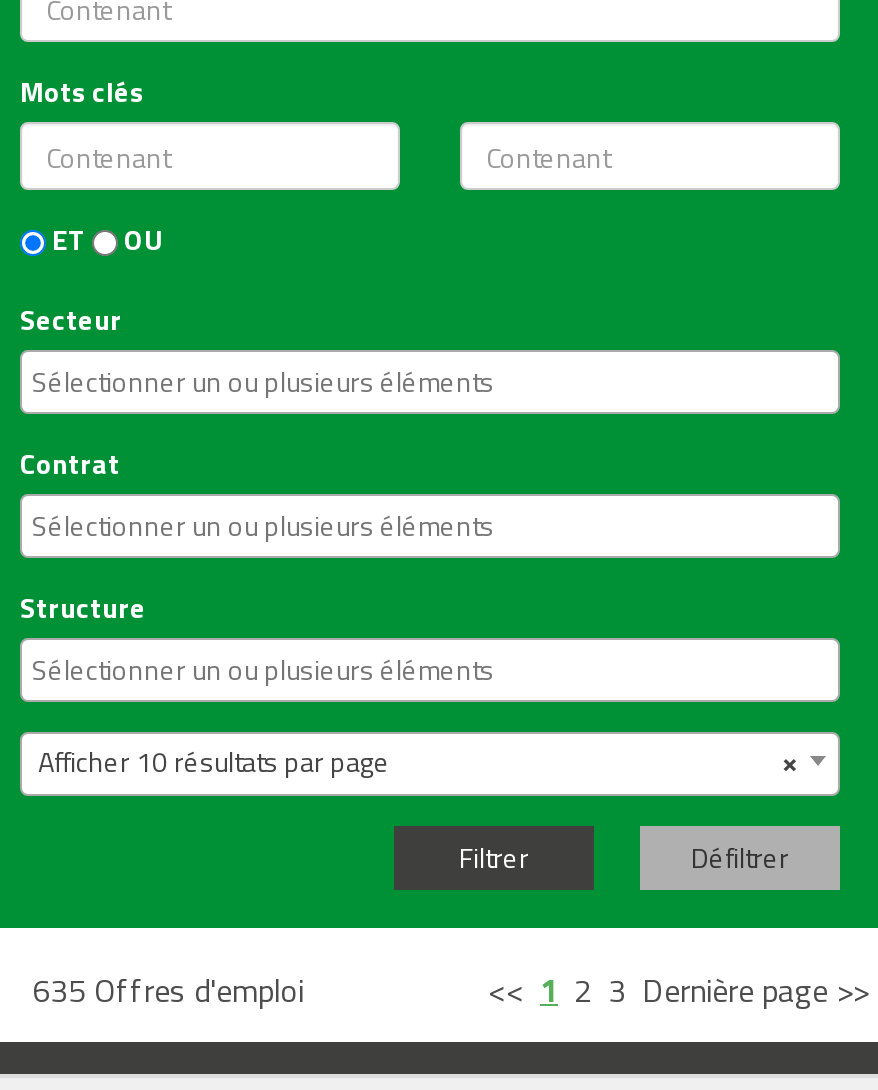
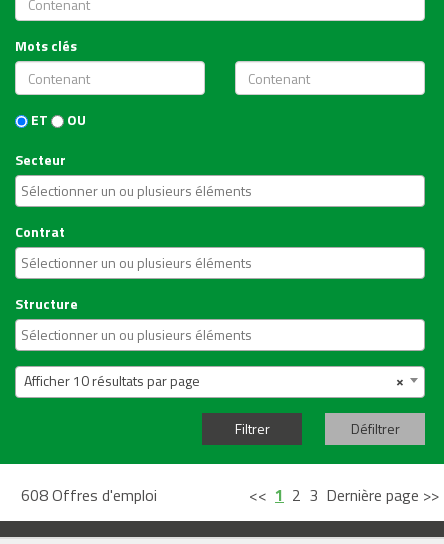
- 635 Offres d'emploi
+ 608 Offres d'emploi
